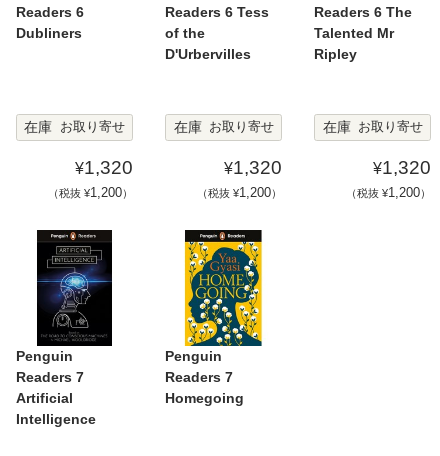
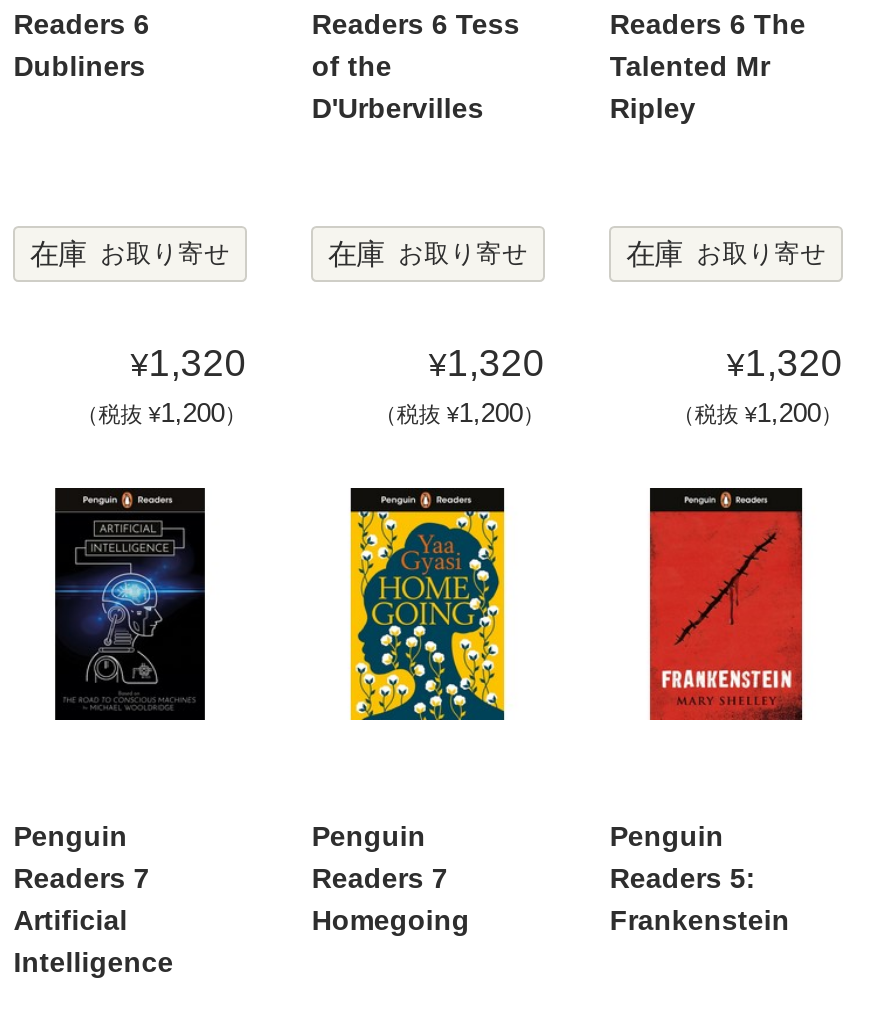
+ [image]

+ Penguin
+ Readers 5:
+ Frankenstein
